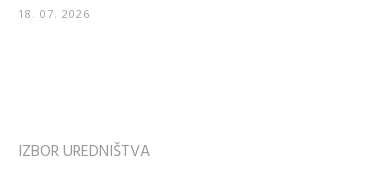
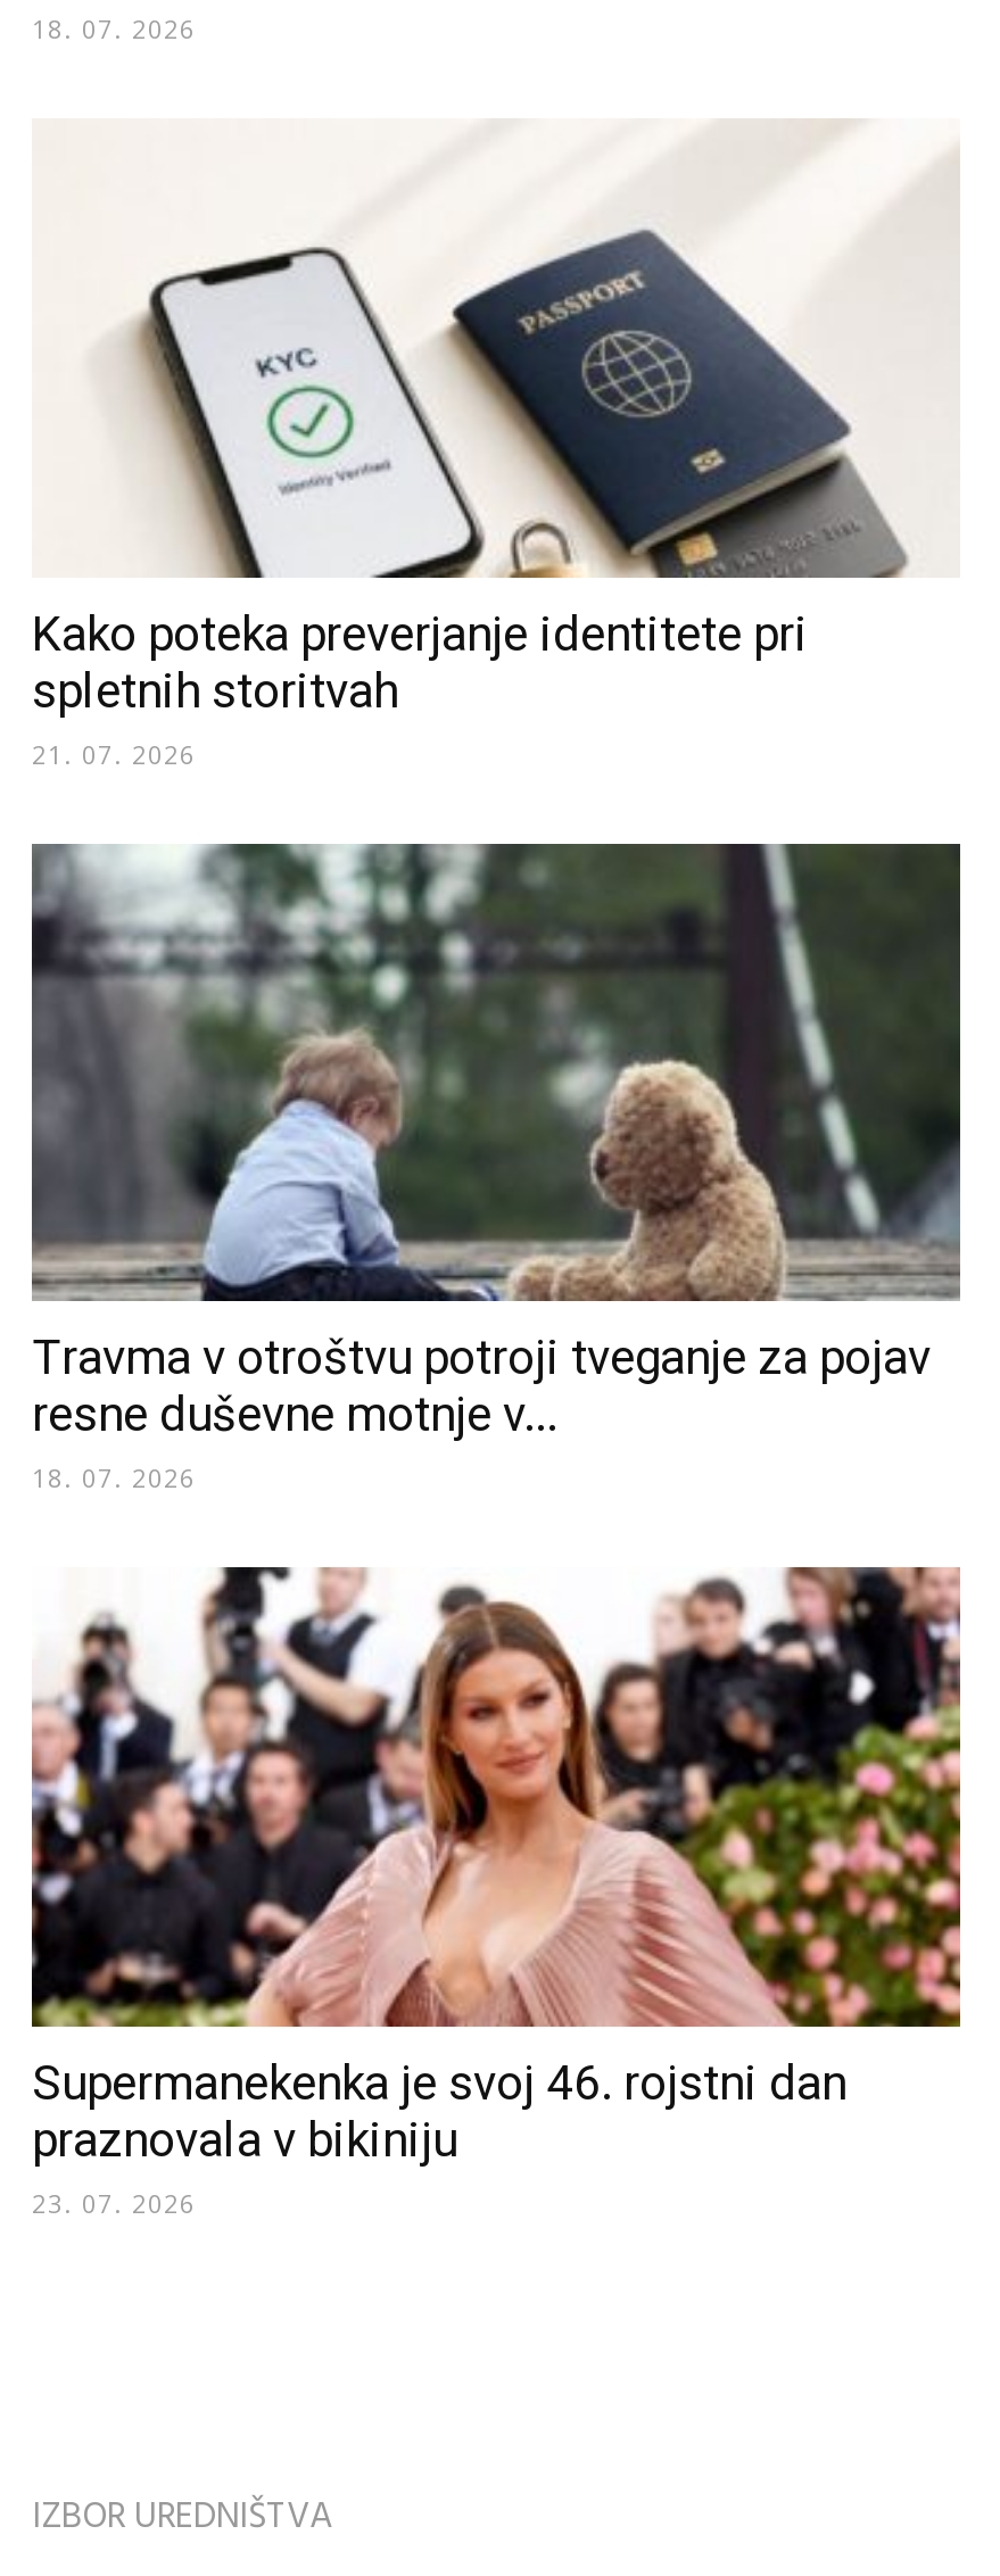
+ [image]
+ Travma v otroštvu potroji tveganje za pojav
+ resne duševne motnje v...
+ 18. 07. 2026

+ [image]
+ Supermanekenka je svoj 46. rojstni dan
+ praznovala v bikiniju
+ 23. 07. 2026

+ [image]
+ Kako poteka preverjanje identitete pri
+ spletnih storitvah
+ 21. 07. 2026
